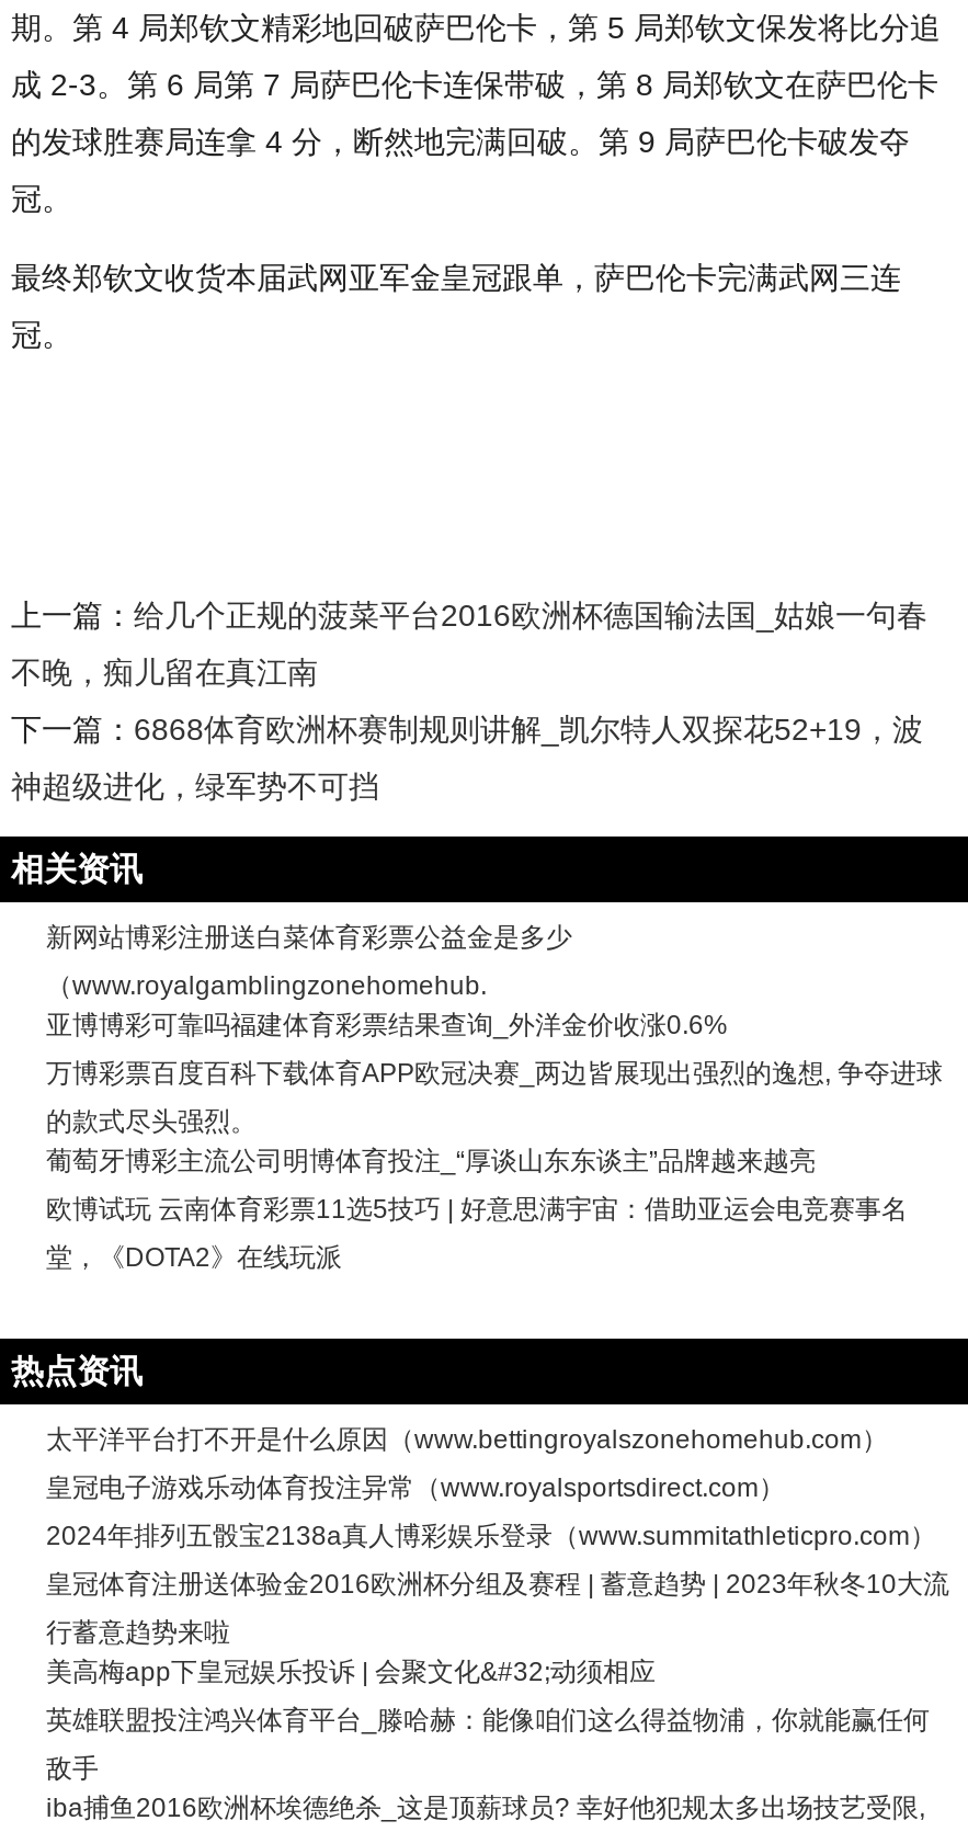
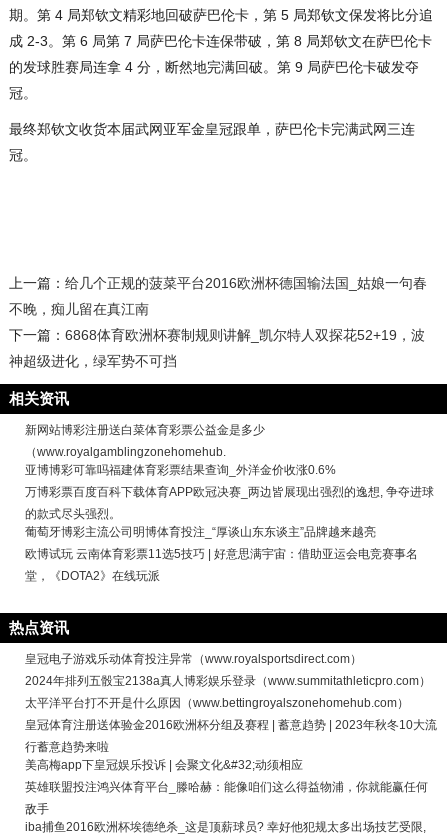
moved down: 太平洋平台打不开是什么原因（www.bettingroyalszonehomehub.com）

moved up: 皇冠电子游戏乐动体育投注异常（www.royalsportsdirect.com） | 2024年排列五骰宝2138a真人博彩娱乐登录（www.summitathleticpro.com）
